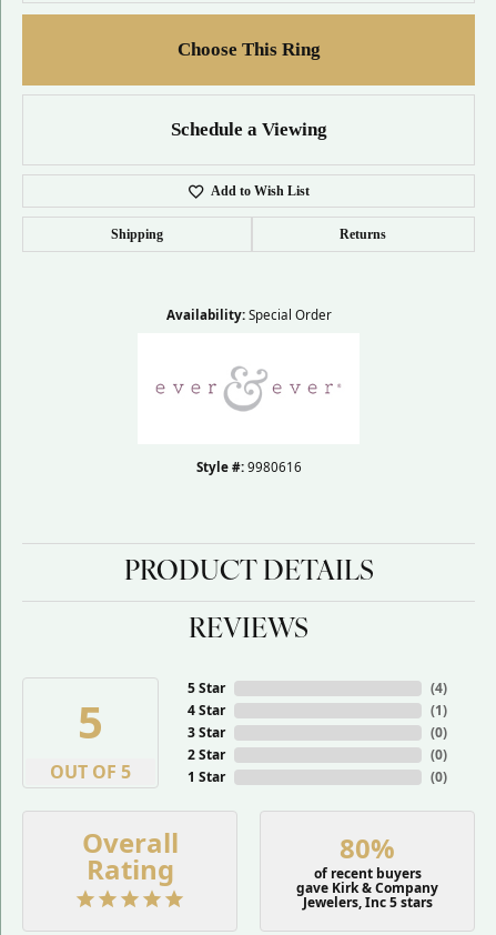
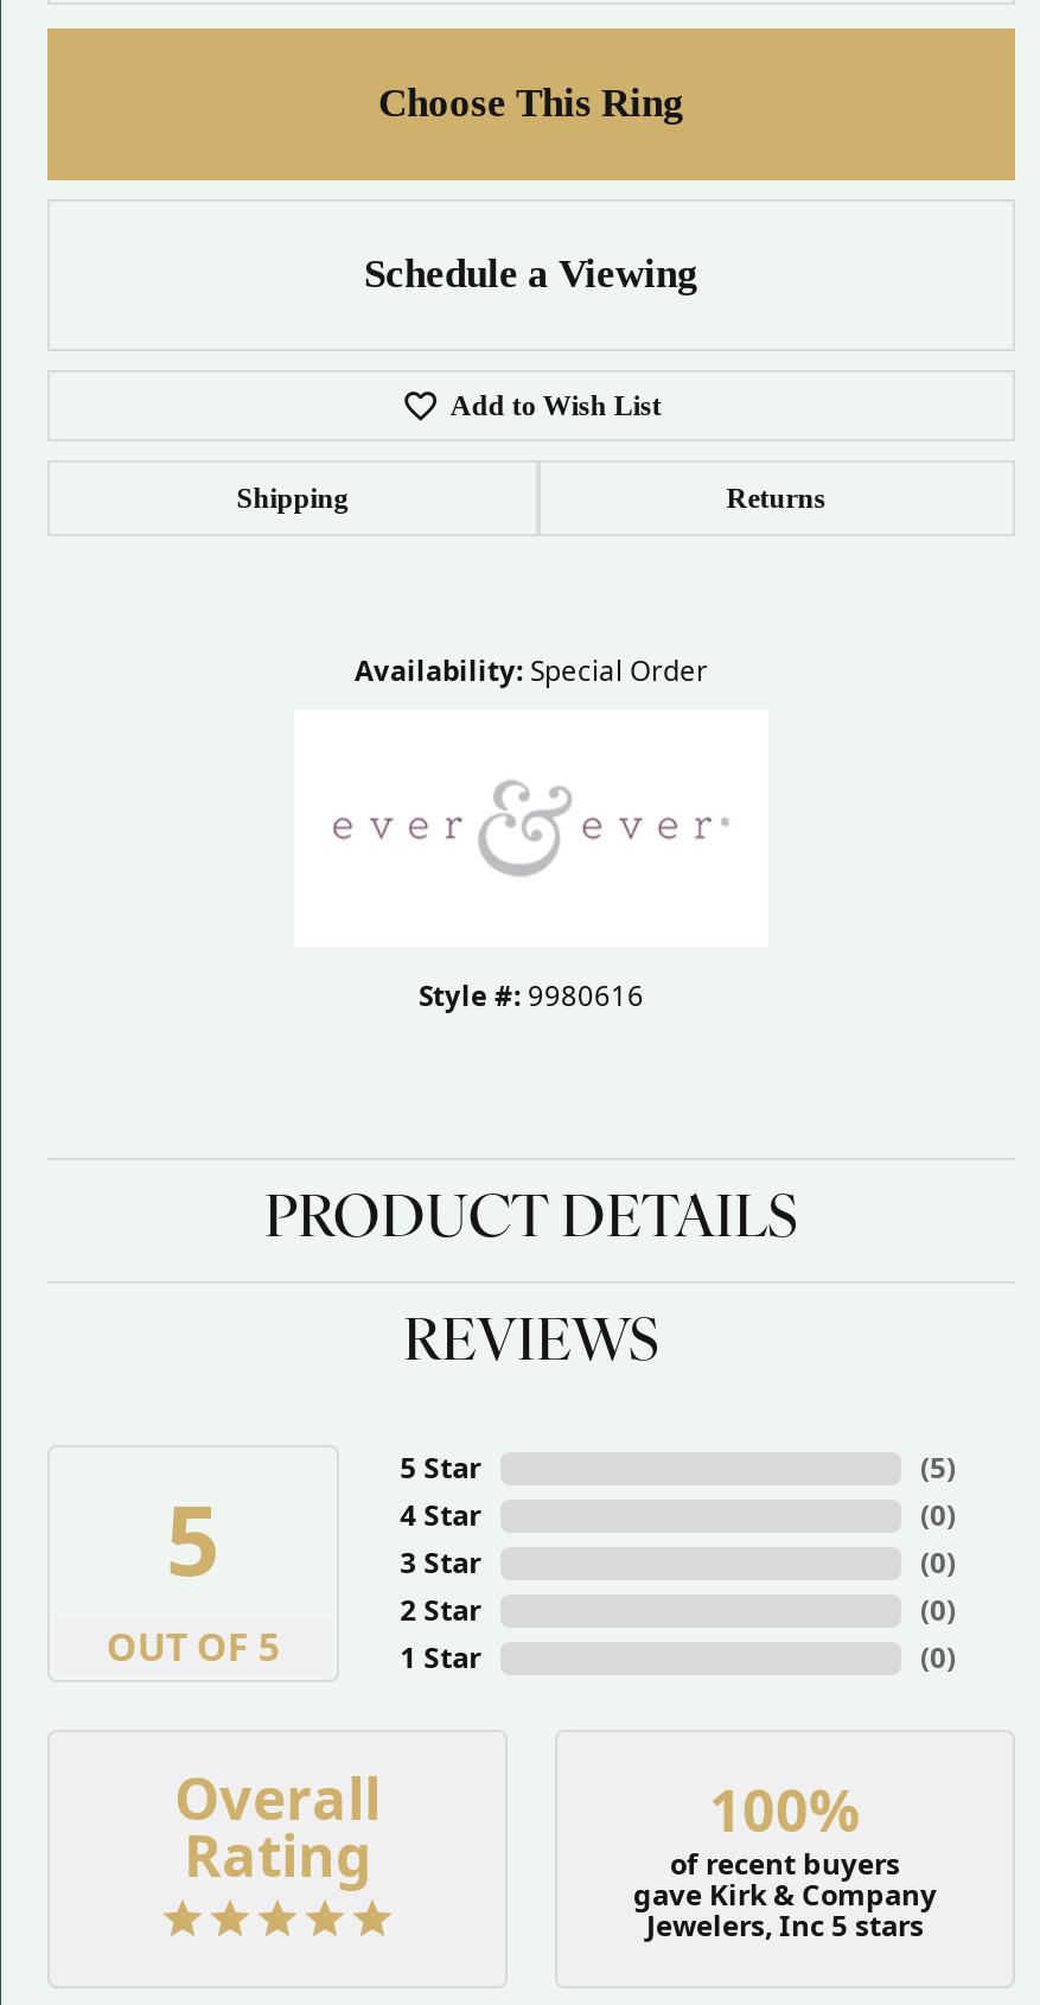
- (4)
+ (5)

- (1)
+ (0)

- 80%
+ 100%
